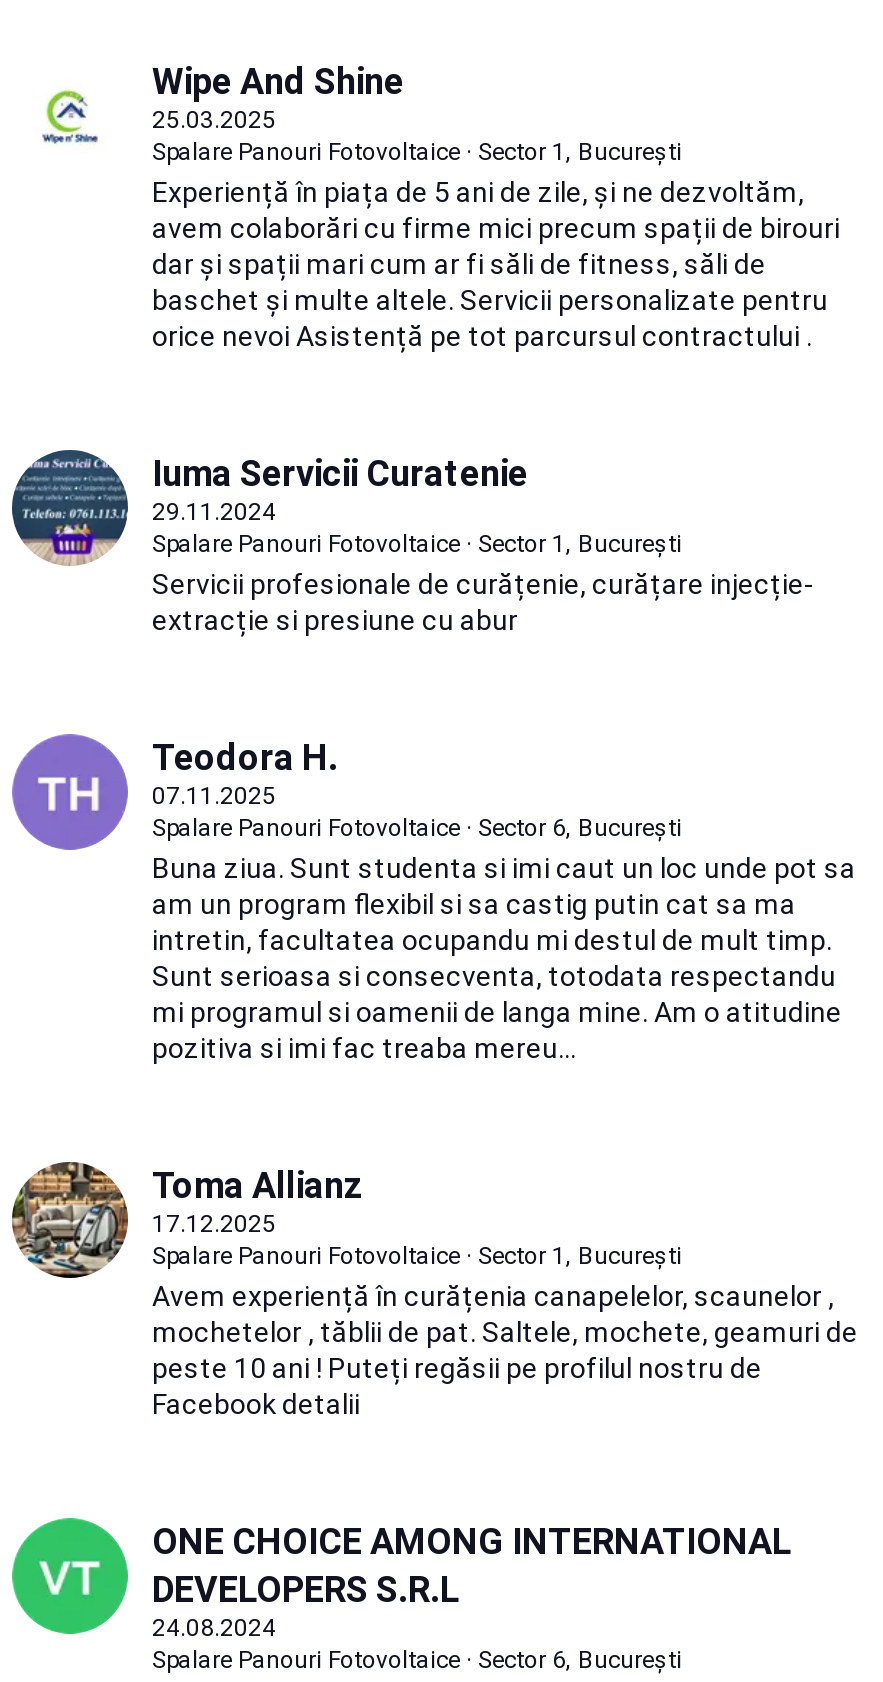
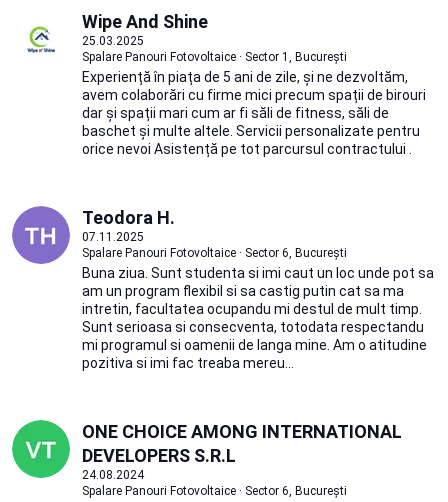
- [image]
- Iuma Servicii Curatenie
- 29.11.2024
- Spalare Panouri Fotovoltaice · Sector 1, București
- Servicii profesionale de curățenie, curățare injecție-
- extracție si presiune cu abur

- [image]
- Toma Allianz
- 17.12.2025
- Spalare Panouri Fotovoltaice · Sector 1, București
- Avem experiență în curățenia canapelelor, scaunelor ,
- mochetelor , tăblii de pat. Saltele, mochete, geamuri de
- peste 10 ani ! Puteți regăsii pe profilul nostru de
- Facebook detalii
